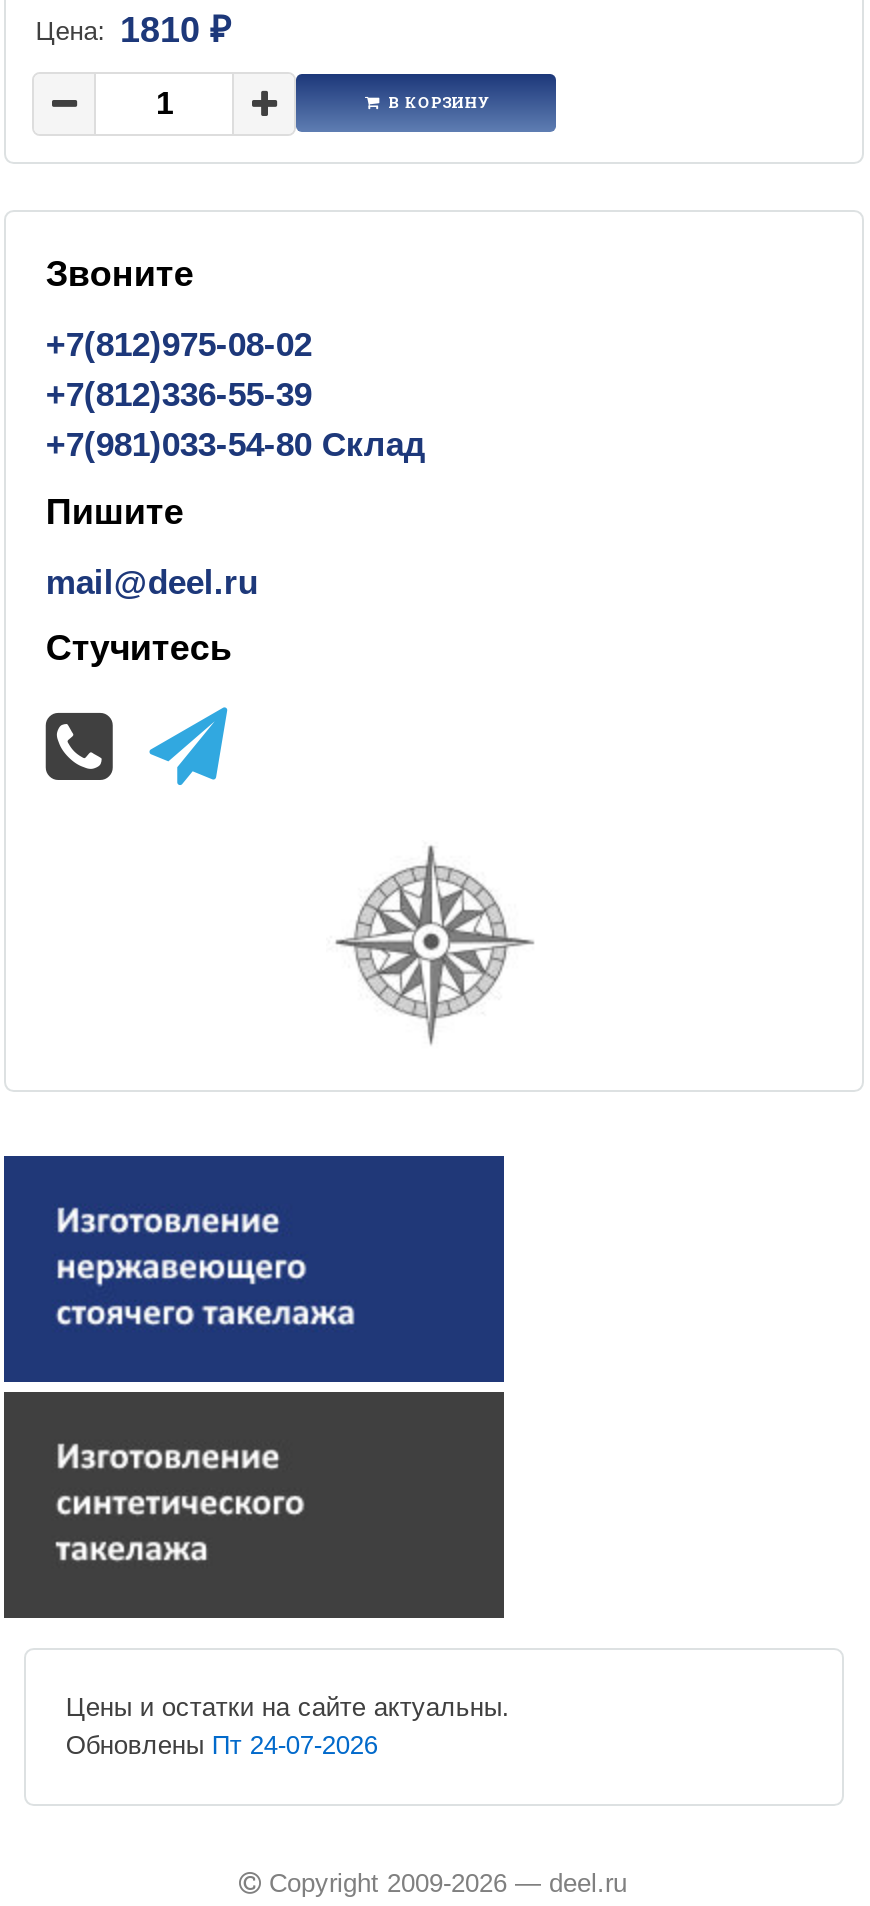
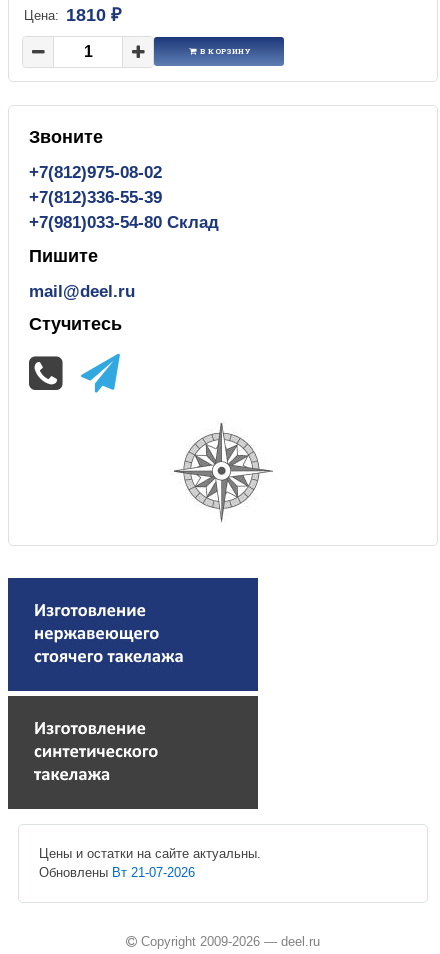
- Обновлены Пт 24-07-2026
+ Обновлены Вт 21-07-2026
